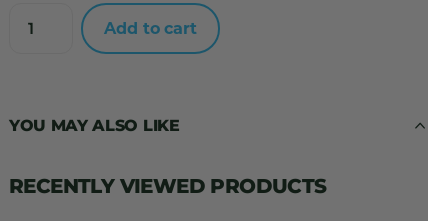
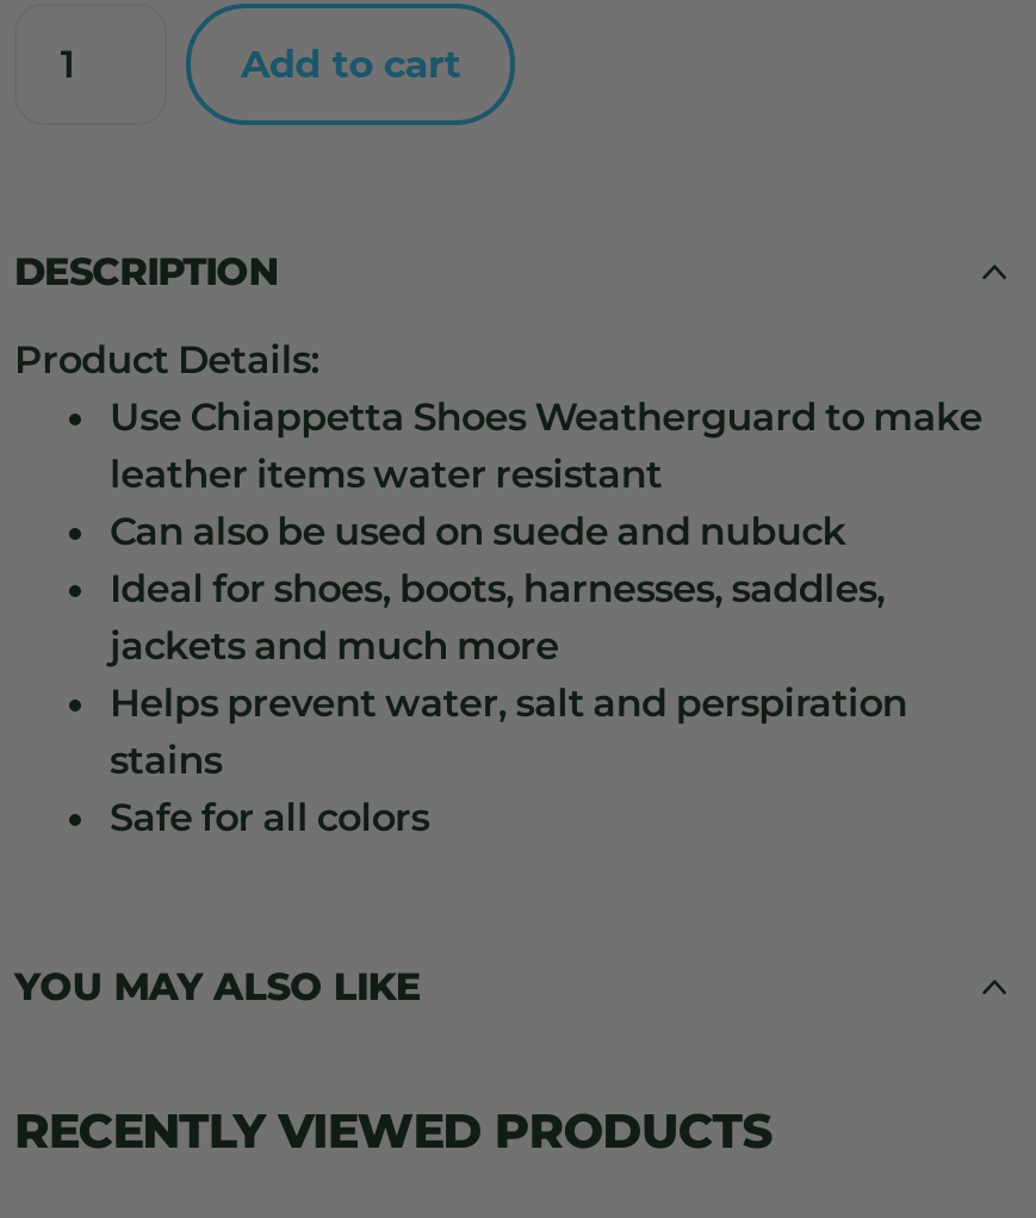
+ DESCRIPTION
+ Product Details:
+ Use Chiappetta Shoes Weatherguard to make
+ leather items water resistant
+ Can also be used on suede and nubuck
+ Ideal for shoes, boots, harnesses, saddles,
+ jackets and much more
+ Helps prevent water, salt and perspiration
+ stains
+ Safe for all colors
